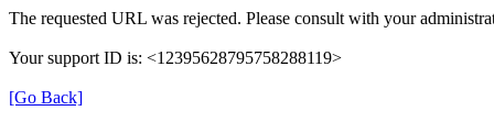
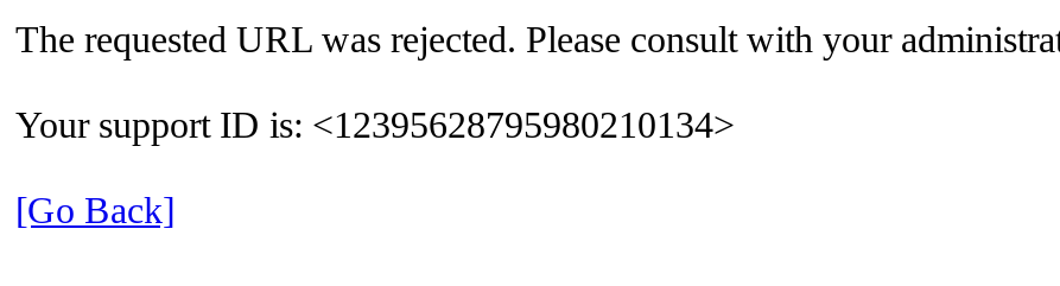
- Your support ID is: <12395628795758288119>
+ Your support ID is: <12395628795980210134>
